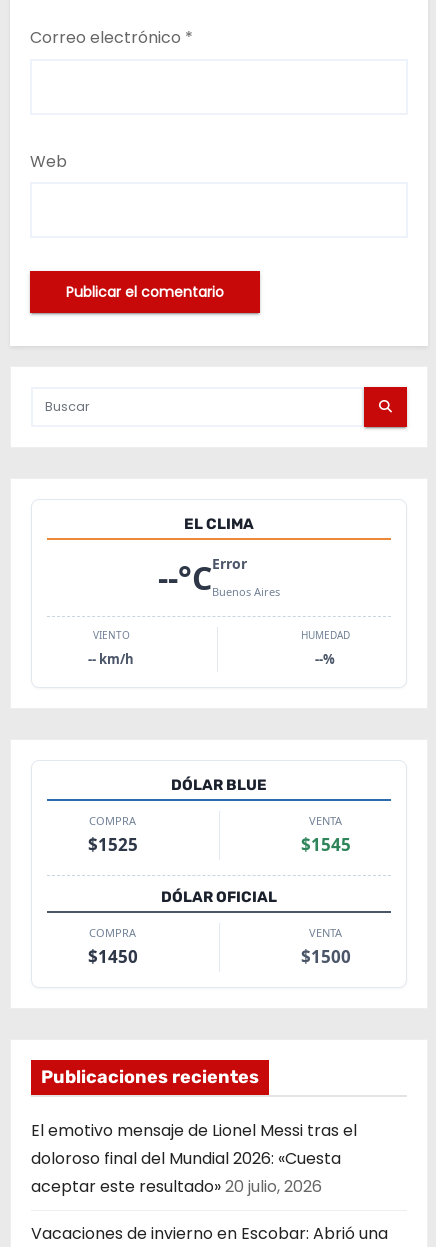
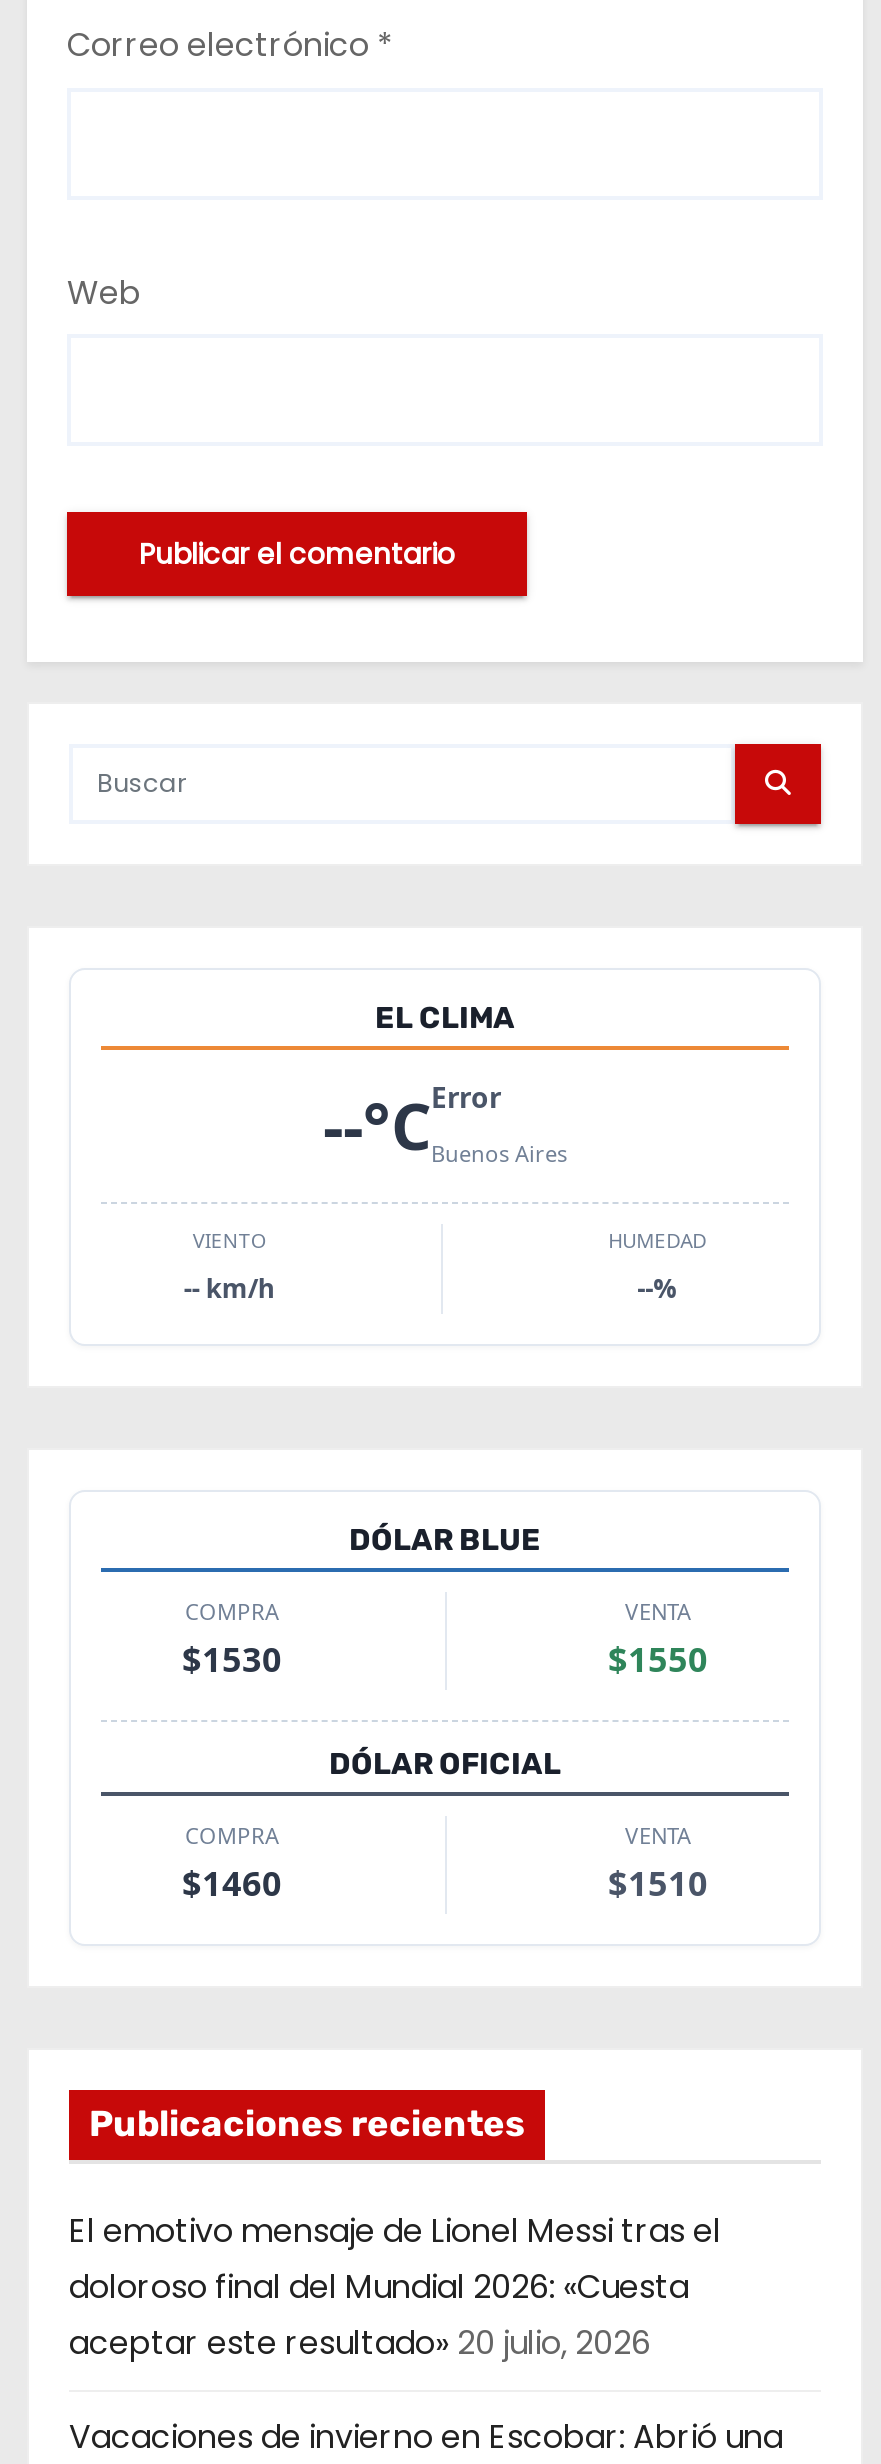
- $1525
+ $1530

- $1545
+ $1550

- $1450
+ $1460

- $1500
+ $1510
